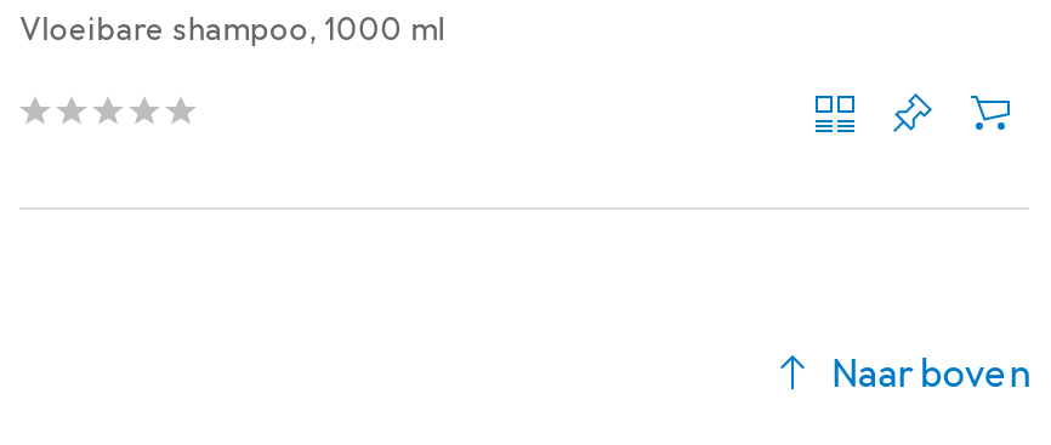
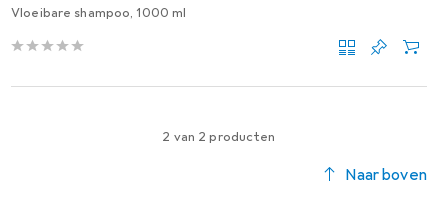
+ 2 van 2 producten
